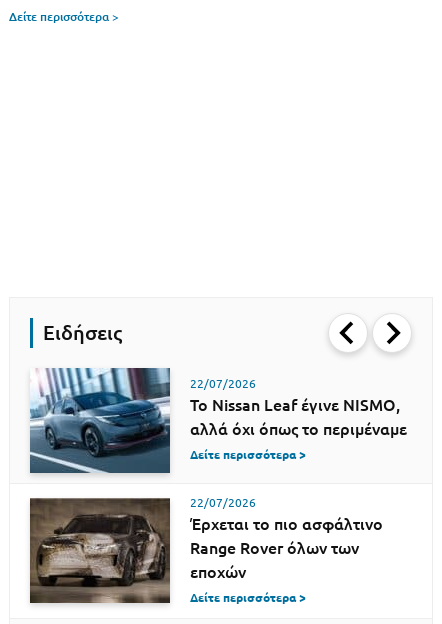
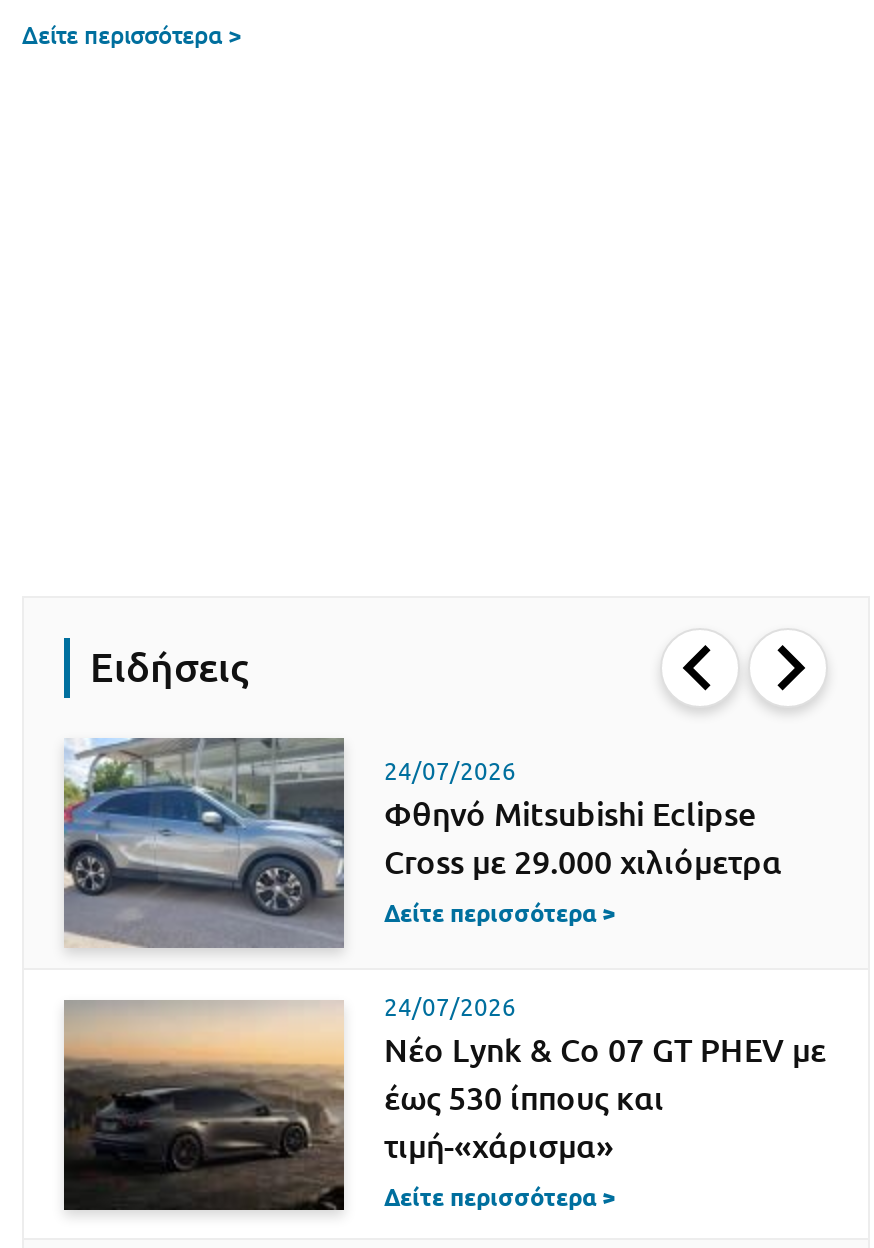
- [image]
- 22/07/2026
- Το Nissan Leaf έγινε NISMO,
- αλλά όχι όπως το περιμέναμε
+ [image]
+ 24/07/2026
+ Φθηνό Mitsubishi Eclipse
+ Cross με 29.000 χιλιόμετρα

- [image]
- 22/07/2026
- Έρχεται το πιο ασφάλτινο
- Range Rover όλων των
- εποχών
+ [image]
+ 24/07/2026
+ Νέο Lynk & Co 07 GT PHEV με
+ έως 530 ίππους και
+ τιμή-«χάρισμα»
